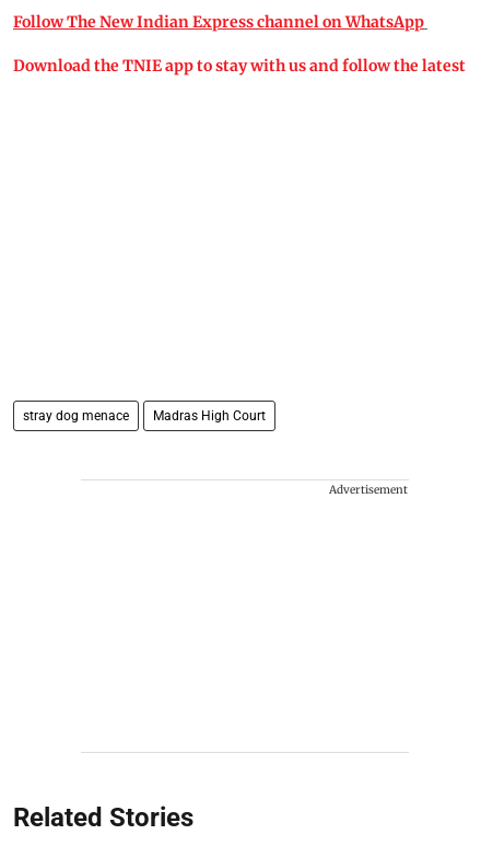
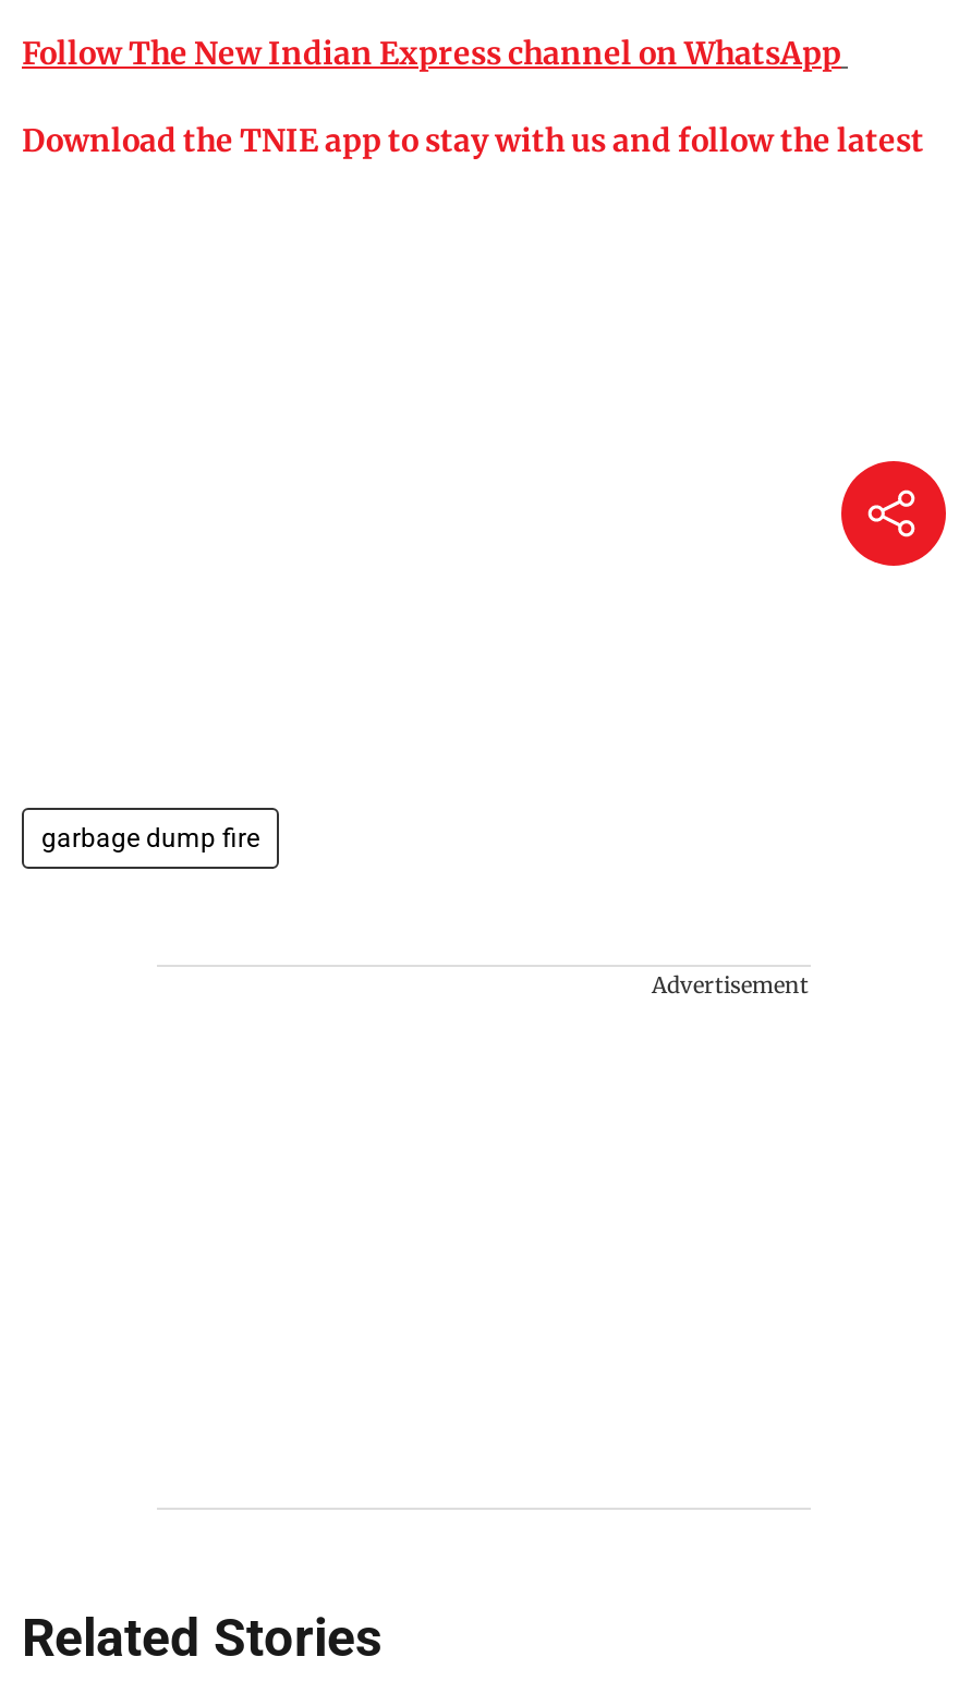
+ [image]

- stray dog menace
- Madras High Court
+ garbage dump fire
